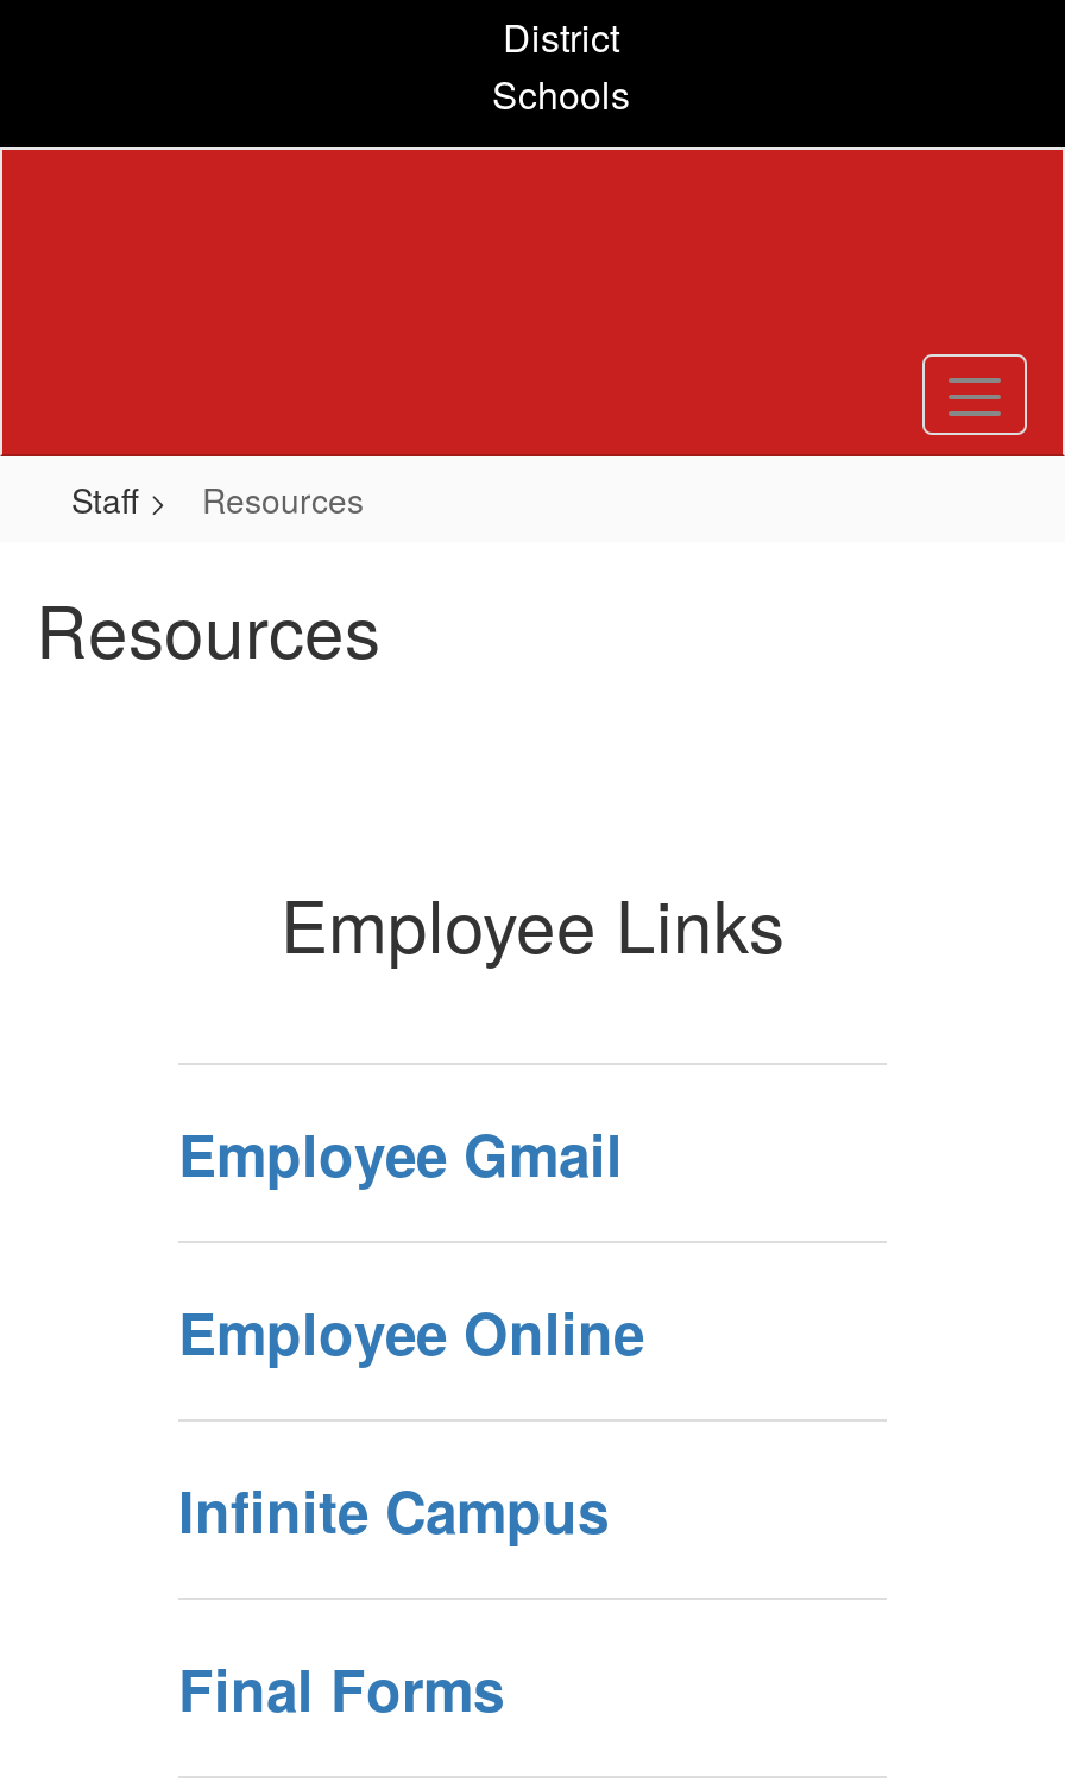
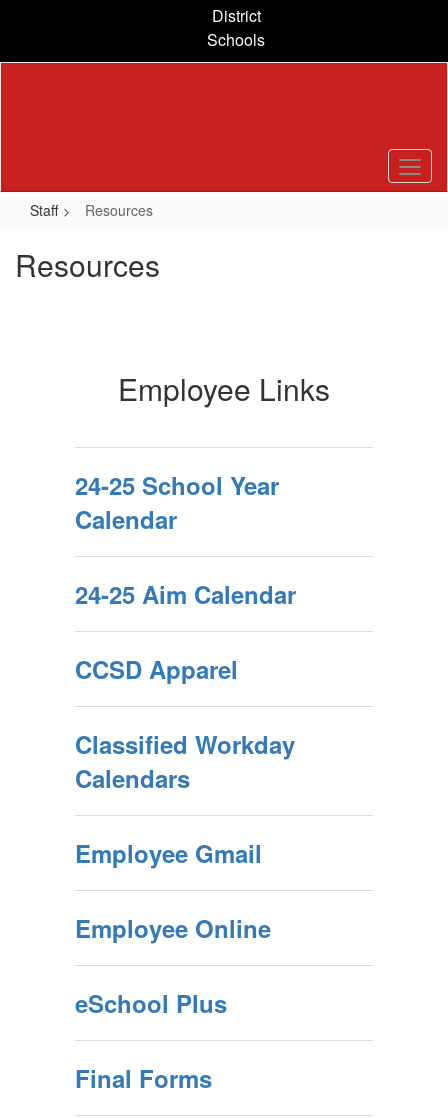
+ 24-25 School Year
+ Calendar
+ 24-25 Aim Calendar
+ CCSD Apparel
+ Classified Workday
+ Calendars

- Infinite Campus
+ eSchool Plus
